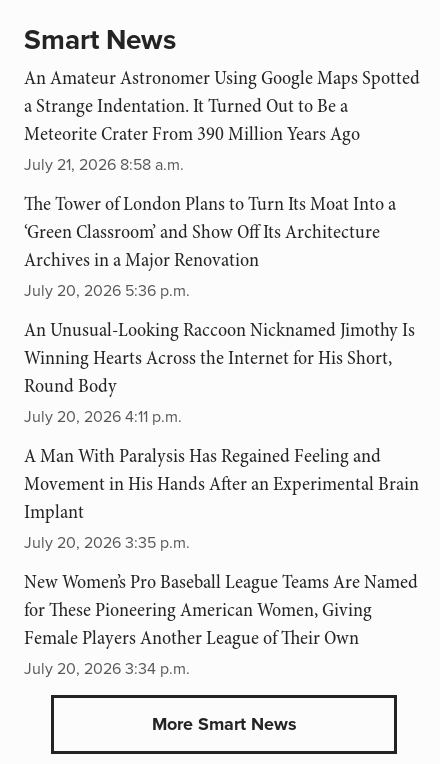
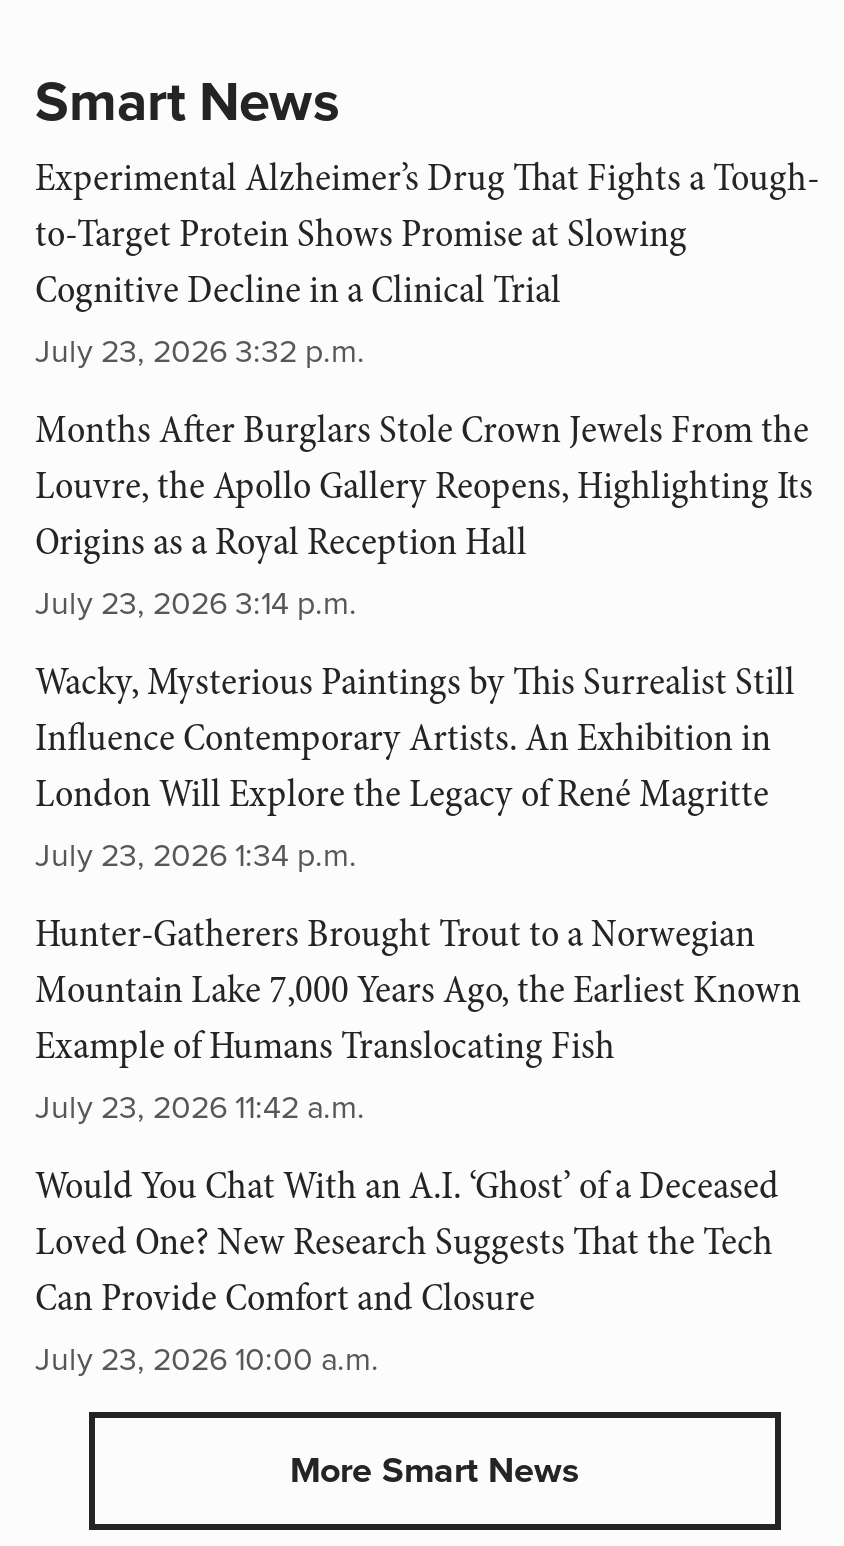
- An Amateur Astronomer Using Google Maps Spotted
- a Strange Indentation. It Turned Out to Be a
- Meteorite Crater From 390 Million Years Ago
- July 21, 2026 8:58 a.m.
+ Experimental Alzheimer’s Drug That Fights a Tough-
+ to-Target Protein Shows Promise at Slowing
+ Cognitive Decline in a Clinical Trial
+ July 23, 2026 3:32 p.m.

- The Tower of London Plans to Turn Its Moat Into a
- ‘Green Classroom’ and Show Off Its Architecture
- Archives in a Major Renovation
- July 20, 2026 5:36 p.m.
+ Months After Burglars Stole Crown Jewels From the
+ Louvre, the Apollo Gallery Reopens, Highlighting Its
+ Origins as a Royal Reception Hall
+ July 23, 2026 3:14 p.m.

- An Unusual-Looking Raccoon Nicknamed Jimothy Is
- Winning Hearts Across the Internet for His Short,
- Round Body
- July 20, 2026 4:11 p.m.
+ Wacky, Mysterious Paintings by This Surrealist Still
+ Influence Contemporary Artists. An Exhibition in
+ London Will Explore the Legacy of René Magritte
+ July 23, 2026 1:34 p.m.

- A Man With Paralysis Has Regained Feeling and
- Movement in His Hands After an Experimental Brain
- Implant
- July 20, 2026 3:35 p.m.
+ Hunter-Gatherers Brought Trout to a Norwegian
+ Mountain Lake 7,000 Years Ago, the Earliest Known
+ Example of Humans Translocating Fish
+ July 23, 2026 11:42 a.m.

- New Women’s Pro Baseball League Teams Are Named
- for These Pioneering American Women, Giving
- Female Players Another League of Their Own
- July 20, 2026 3:34 p.m.
+ Would You Chat With an A.I. ‘Ghost’ of a Deceased
+ Loved One? New Research Suggests That the Tech
+ Can Provide Comfort and Closure
+ July 23, 2026 10:00 a.m.
